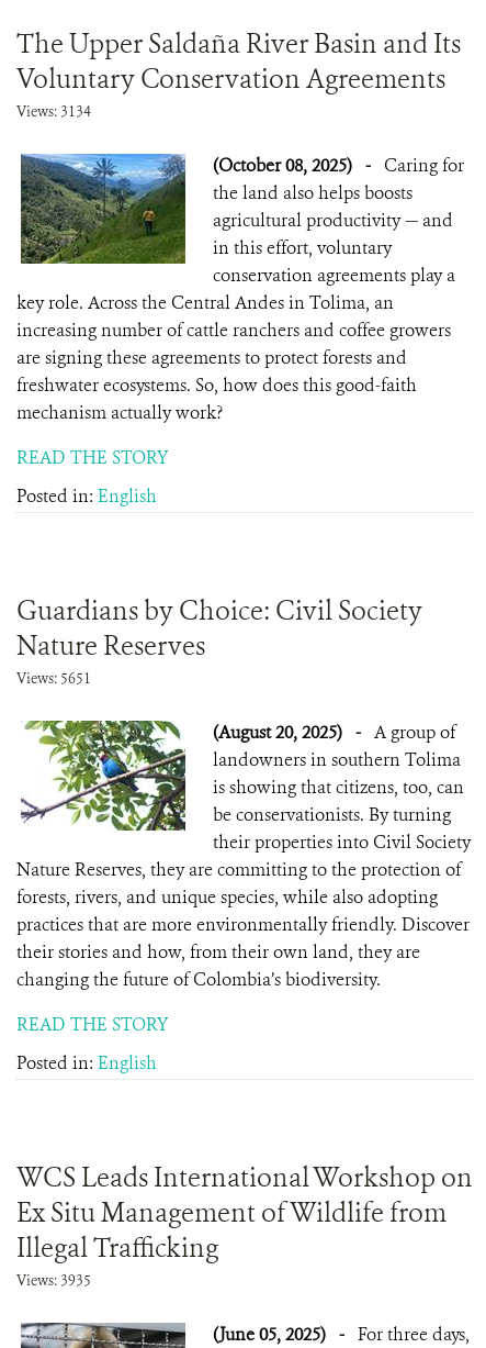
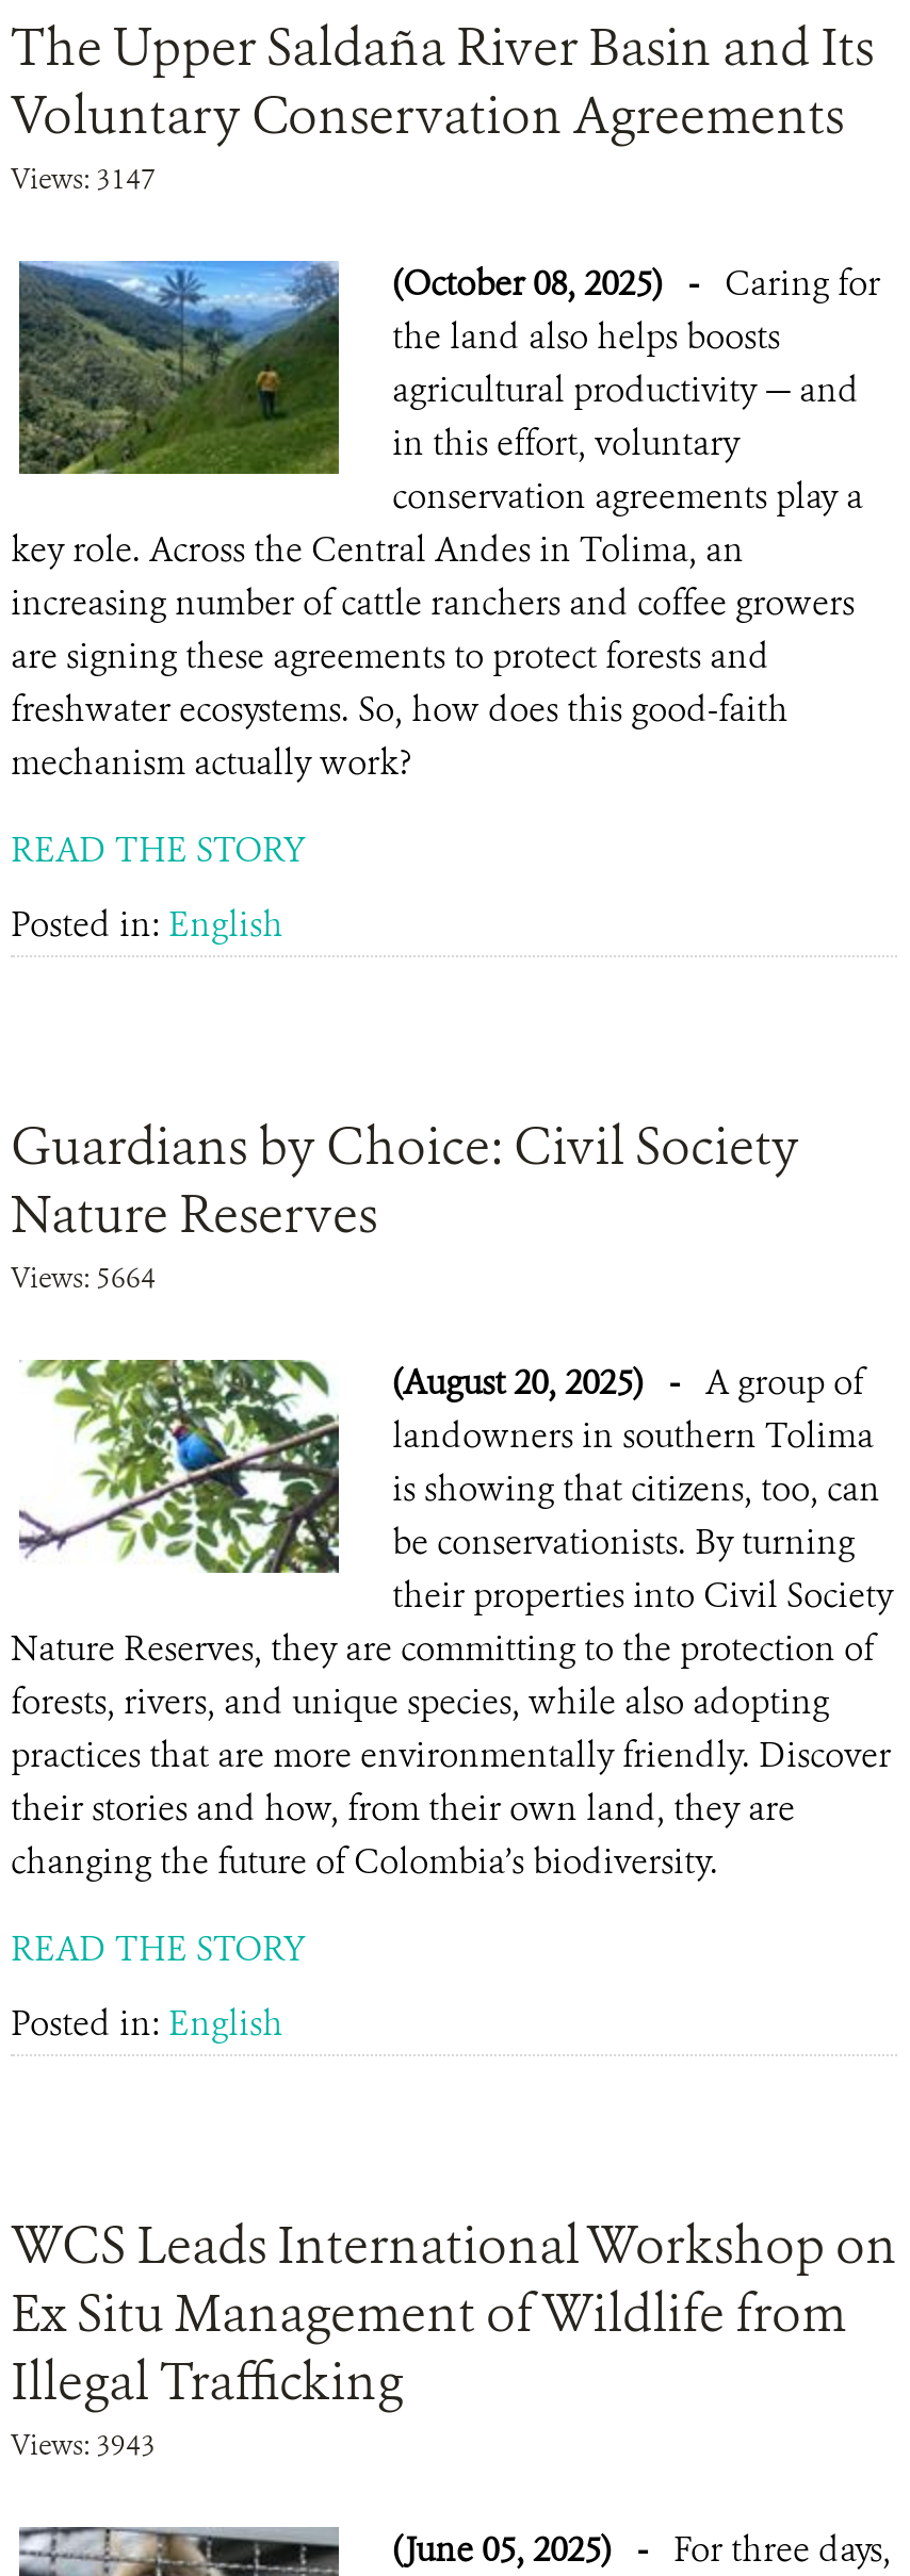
- Views: 3134
+ Views: 3147

- Views: 5651
+ Views: 5664

- Views: 3935
+ Views: 3943
